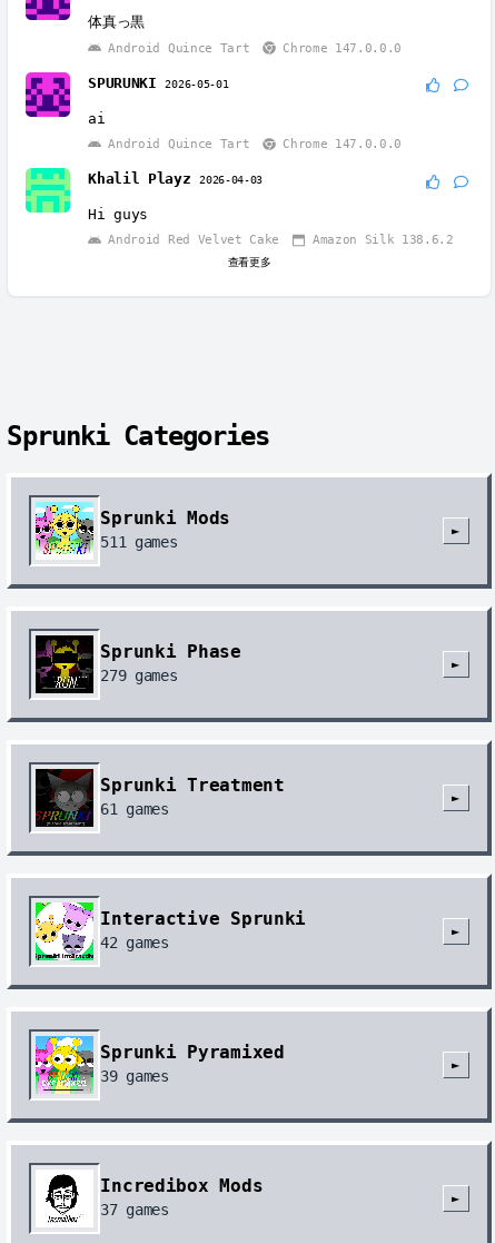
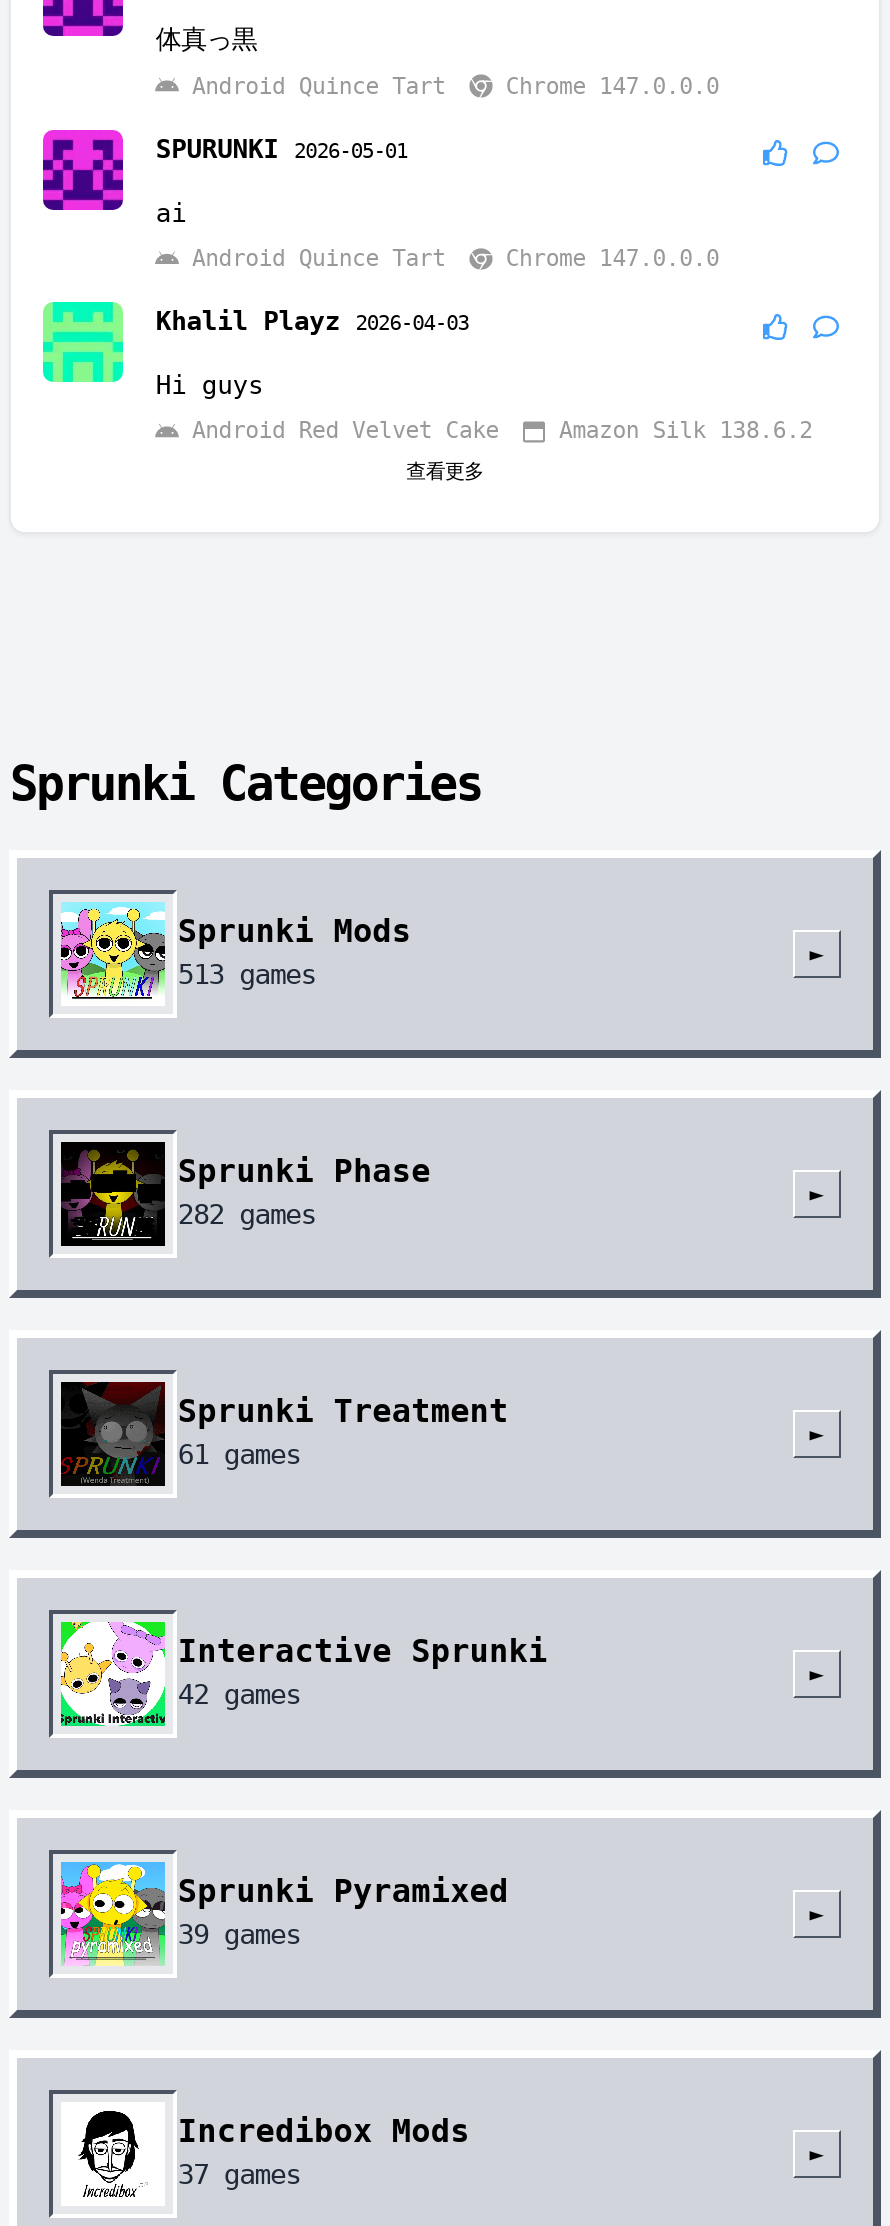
- 511 games
+ 513 games

- 279 games
+ 282 games
